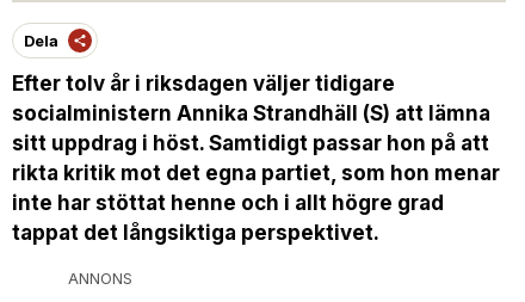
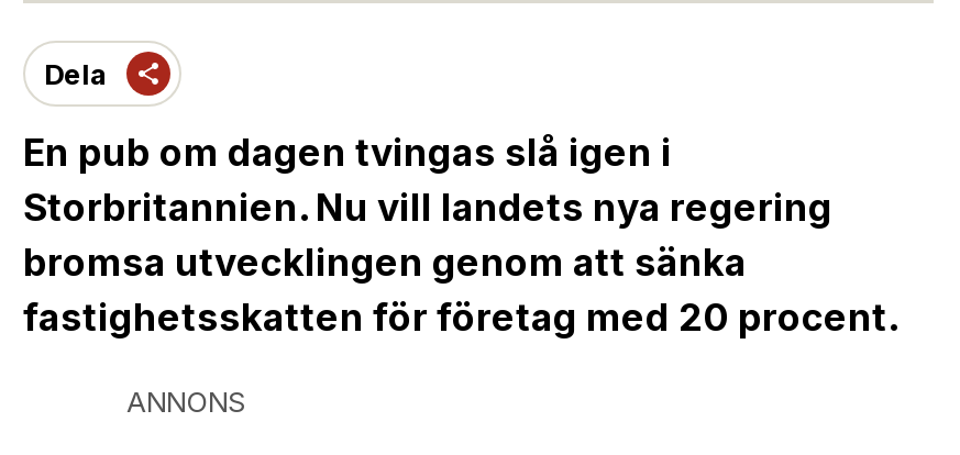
- Efter tolv år i riksdagen väljer tidigare
- socialministern Annika Strandhäll (S) att lämna
- sitt uppdrag i höst. Samtidigt passar hon på att
- rikta kritik mot det egna partiet, som hon menar
- inte har stöttat henne och i allt högre grad
- tappat det långsiktiga perspektivet.
+ En pub om dagen tvingas slå igen i
+ Storbritannien. Nu vill landets nya regering
+ bromsa utvecklingen genom att sänka
+ fastighetsskatten för företag med 20 procent.
